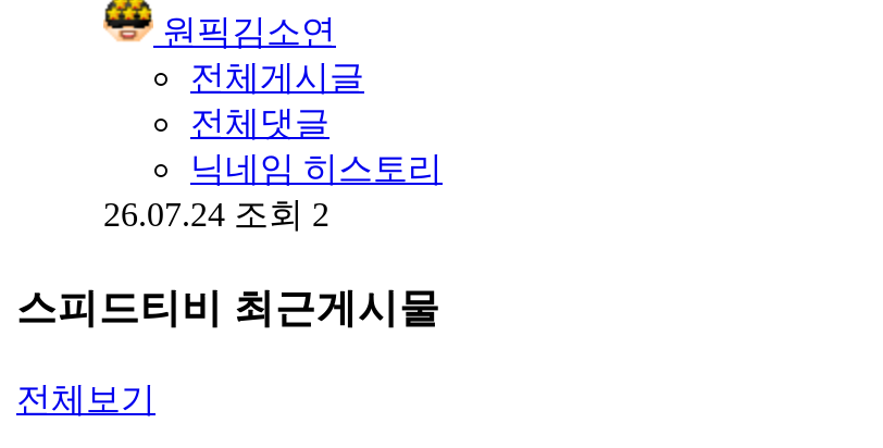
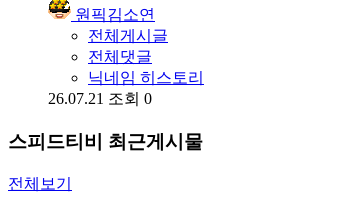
- 26.07.24 조회 2
+ 26.07.21 조회 0
